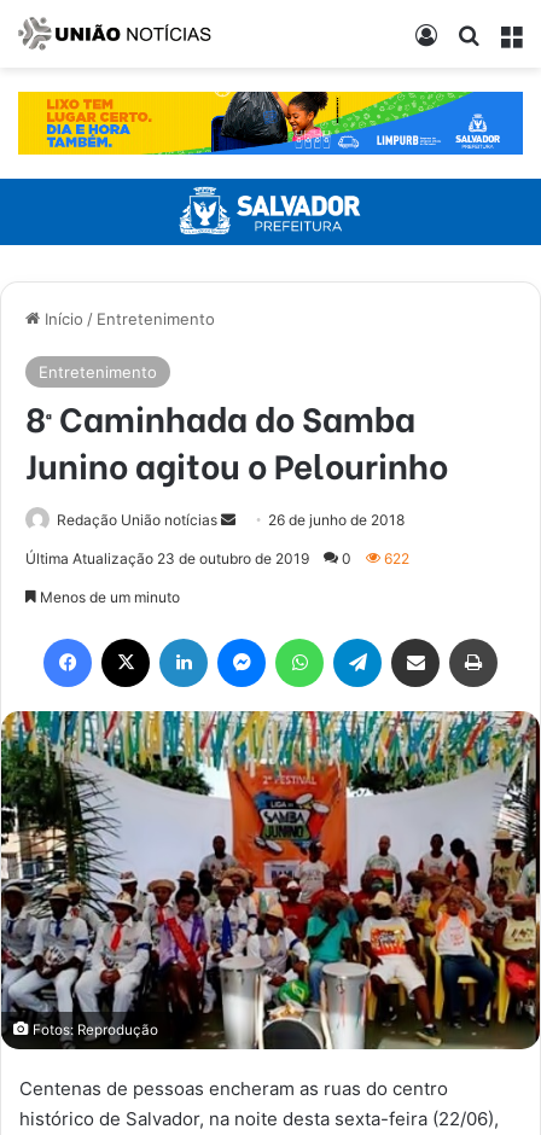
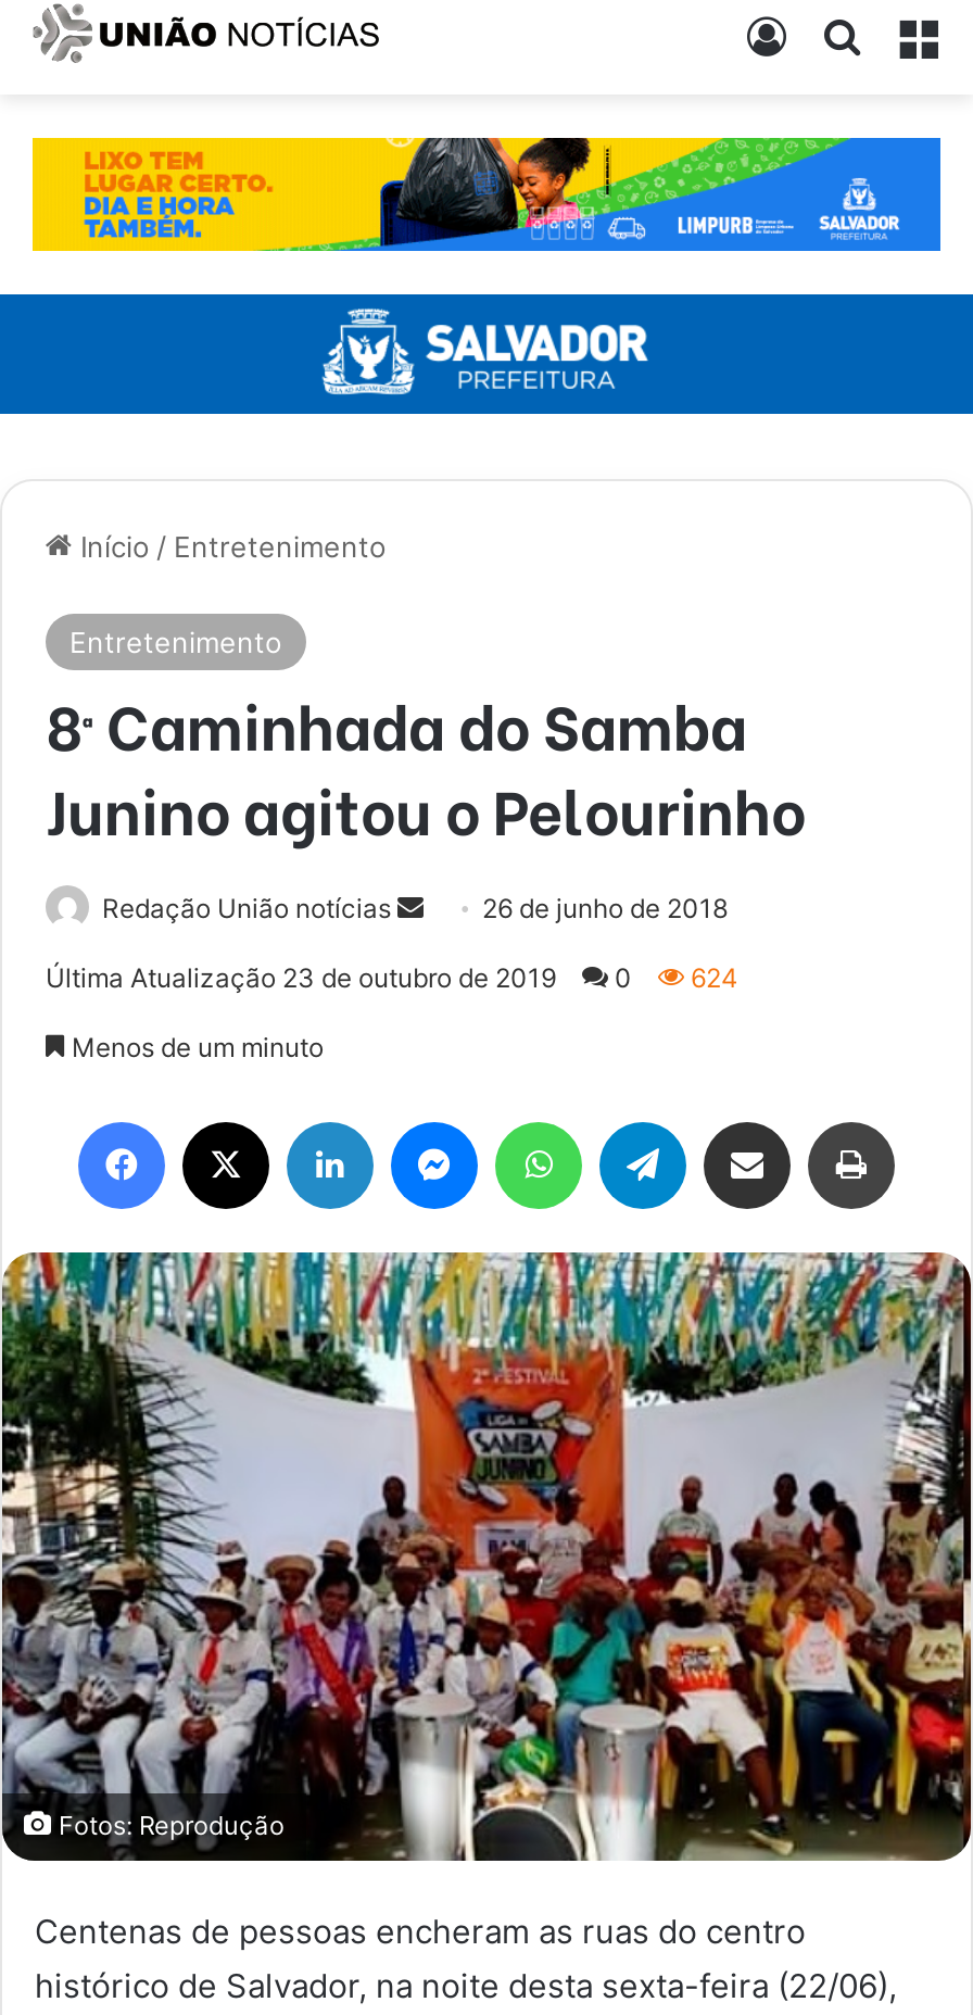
- Última Atualização 23 de outubro de 2019 0 622
+ Última Atualização 23 de outubro de 2019 0 624
